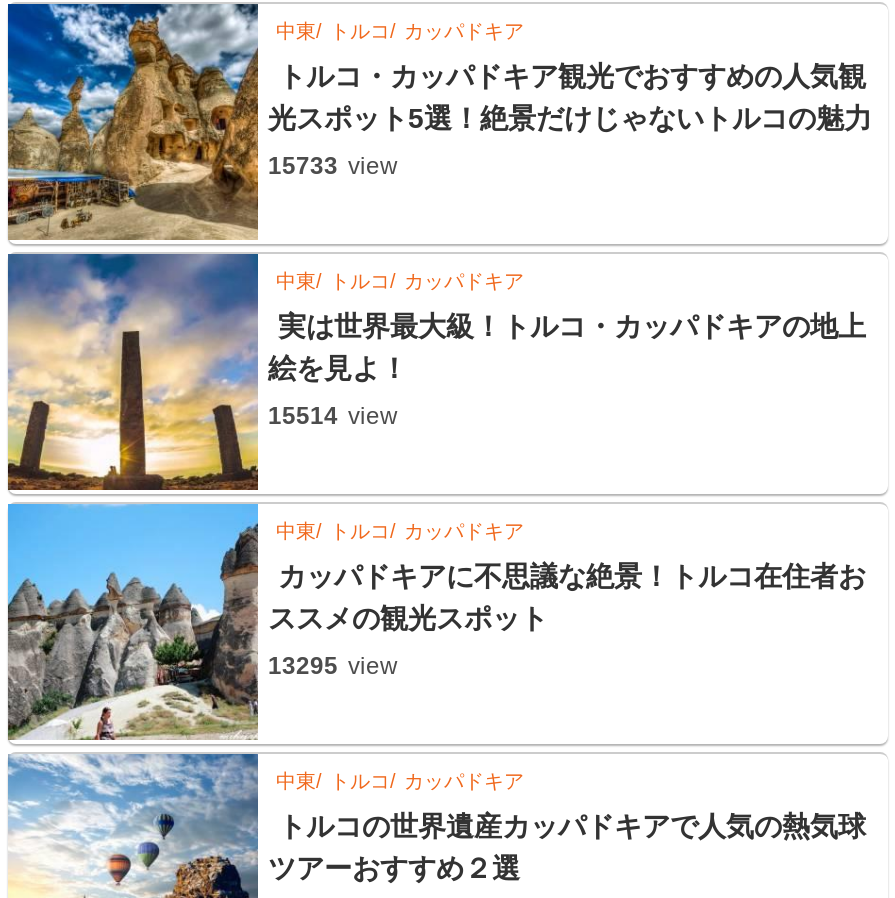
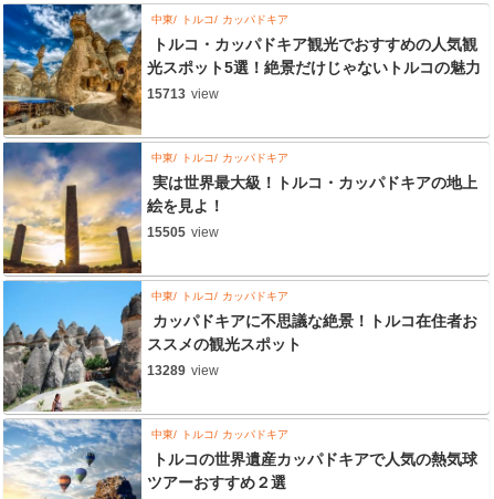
- 15733 view
+ 15713 view

- 15514 view
+ 15505 view

- 13295 view
+ 13289 view
